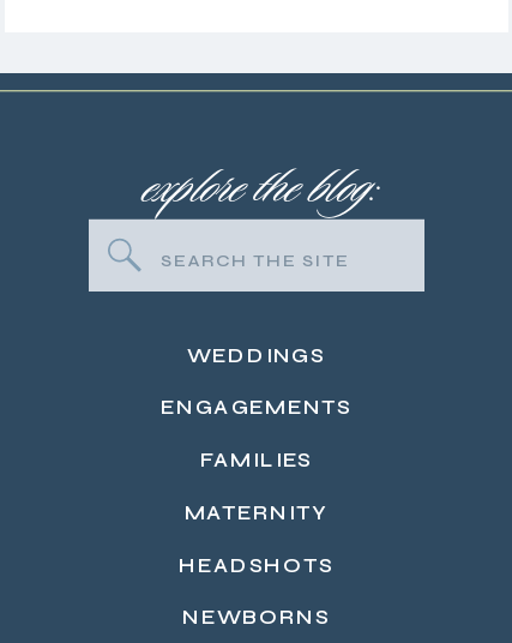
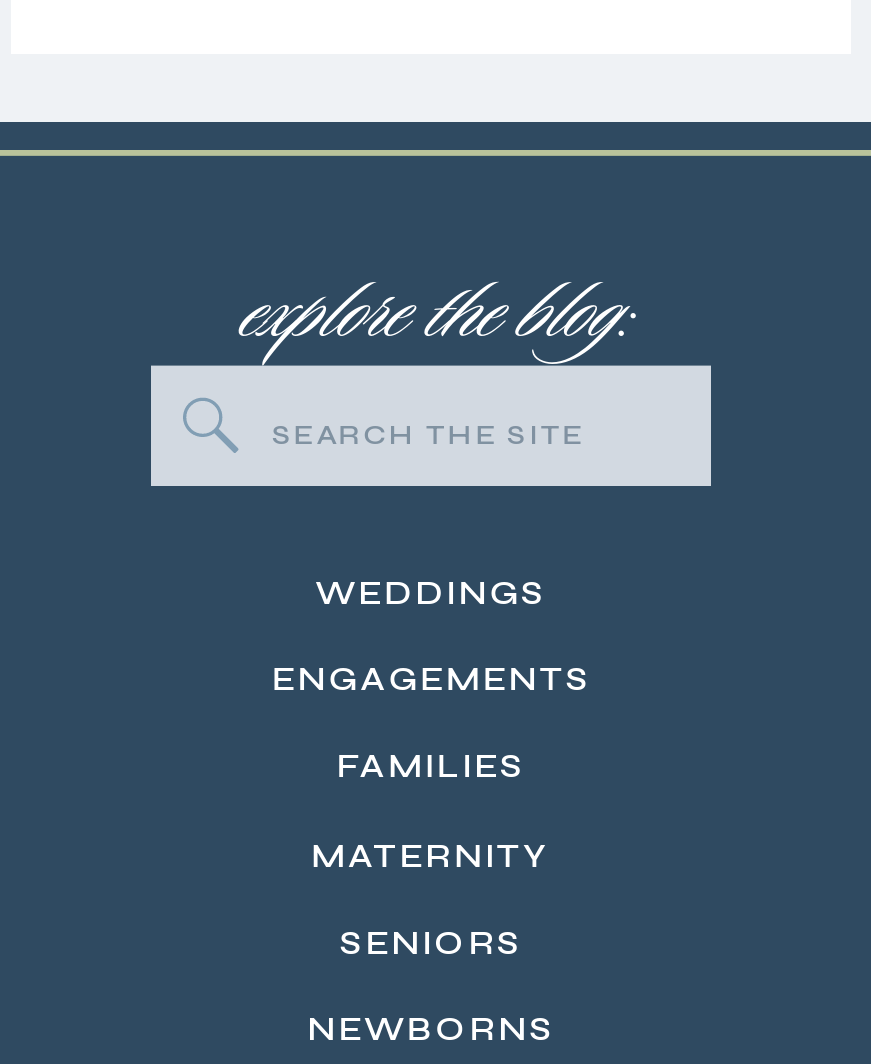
- HEADSHOTS
+ SENIORS
